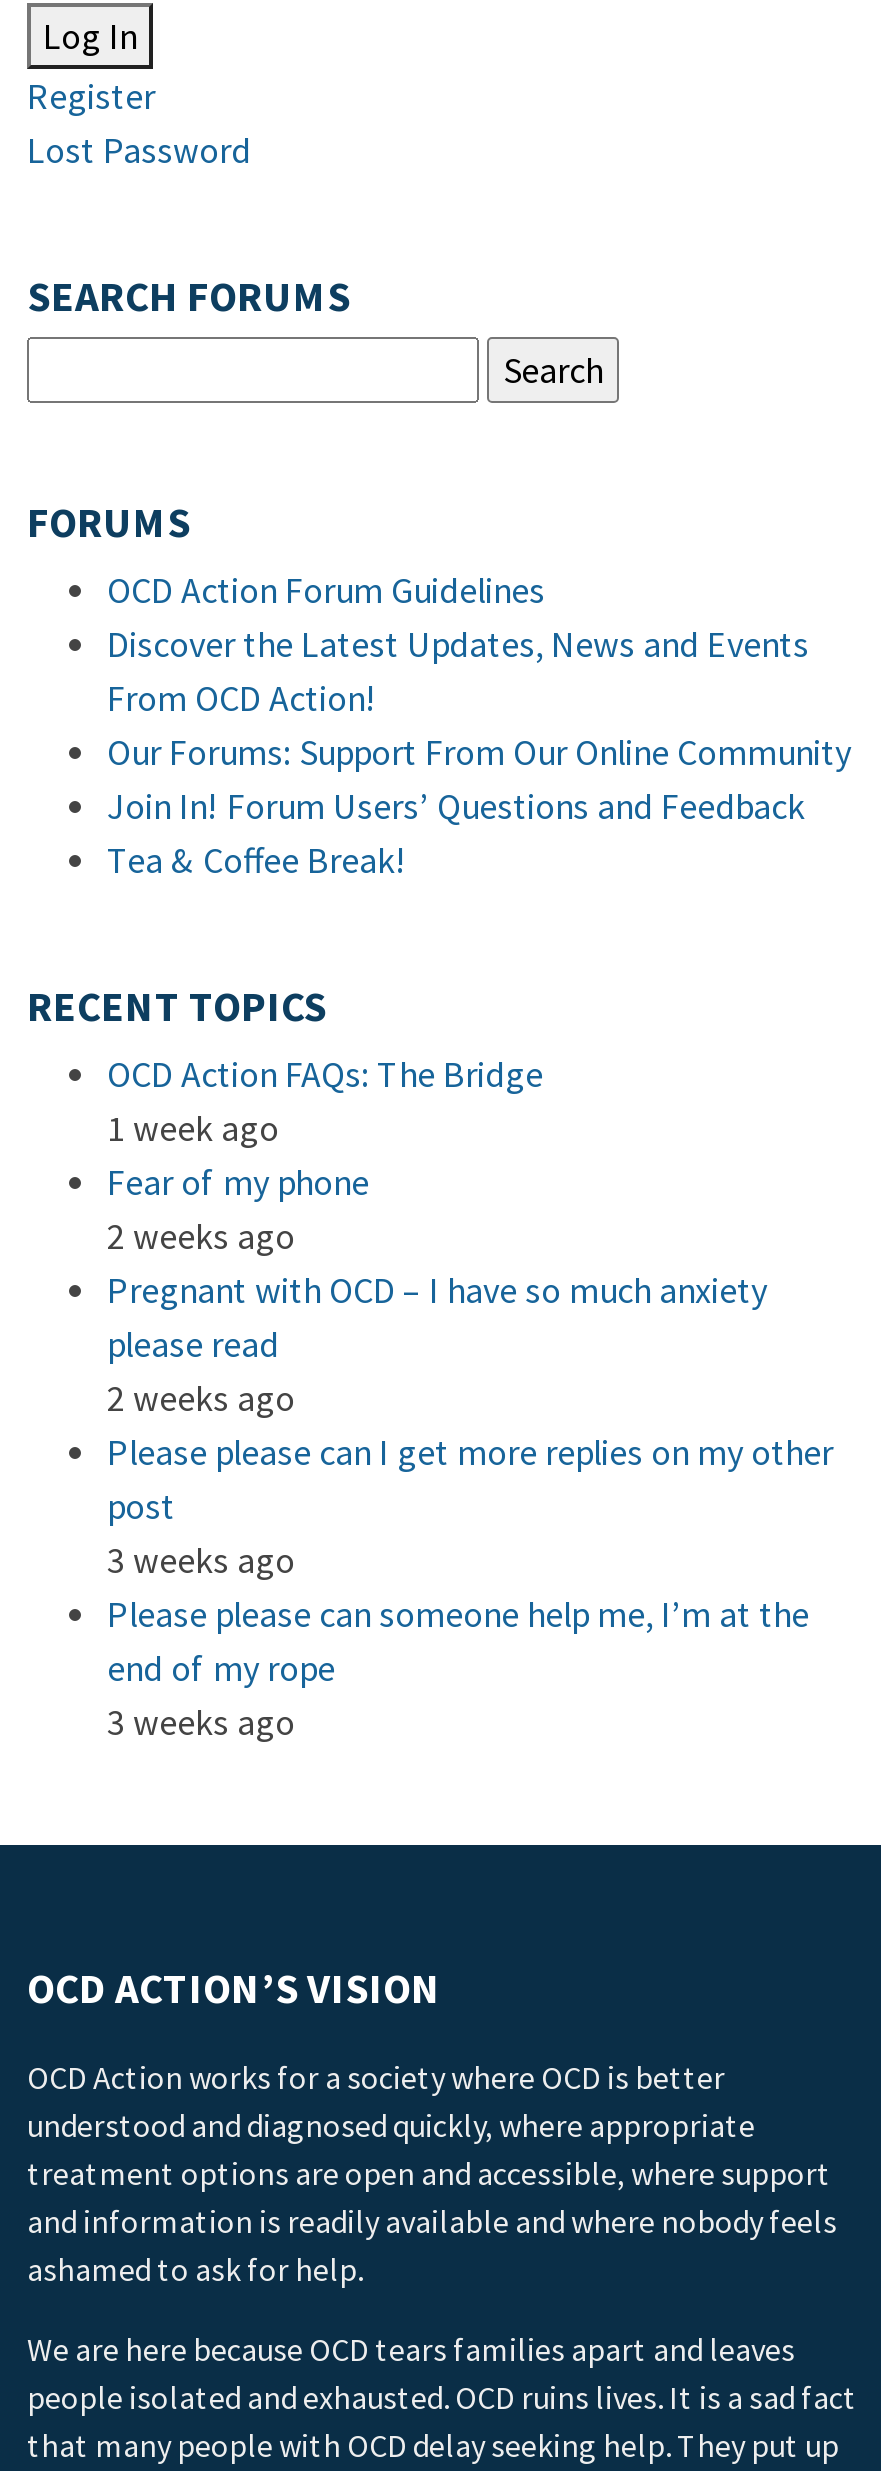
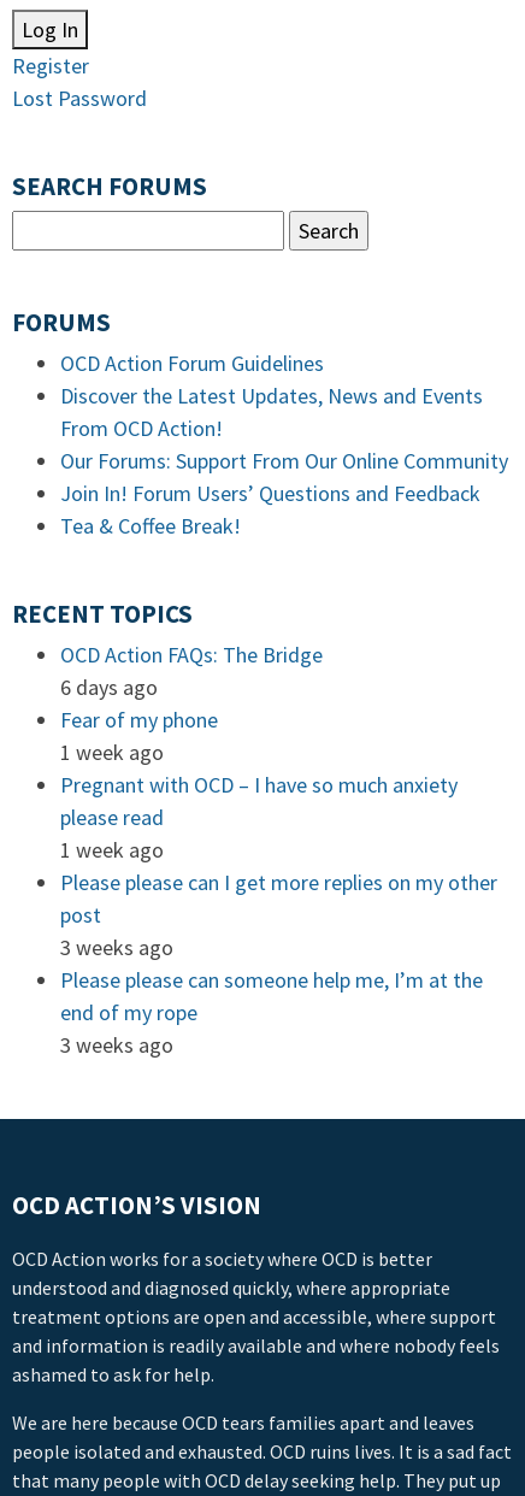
- 1 week ago
+ 6 days ago

- 2 weeks ago
+ 1 week ago

- 2 weeks ago
+ 1 week ago
